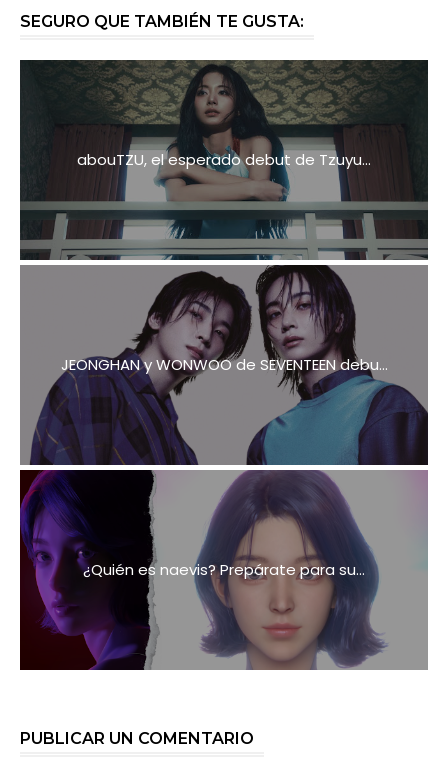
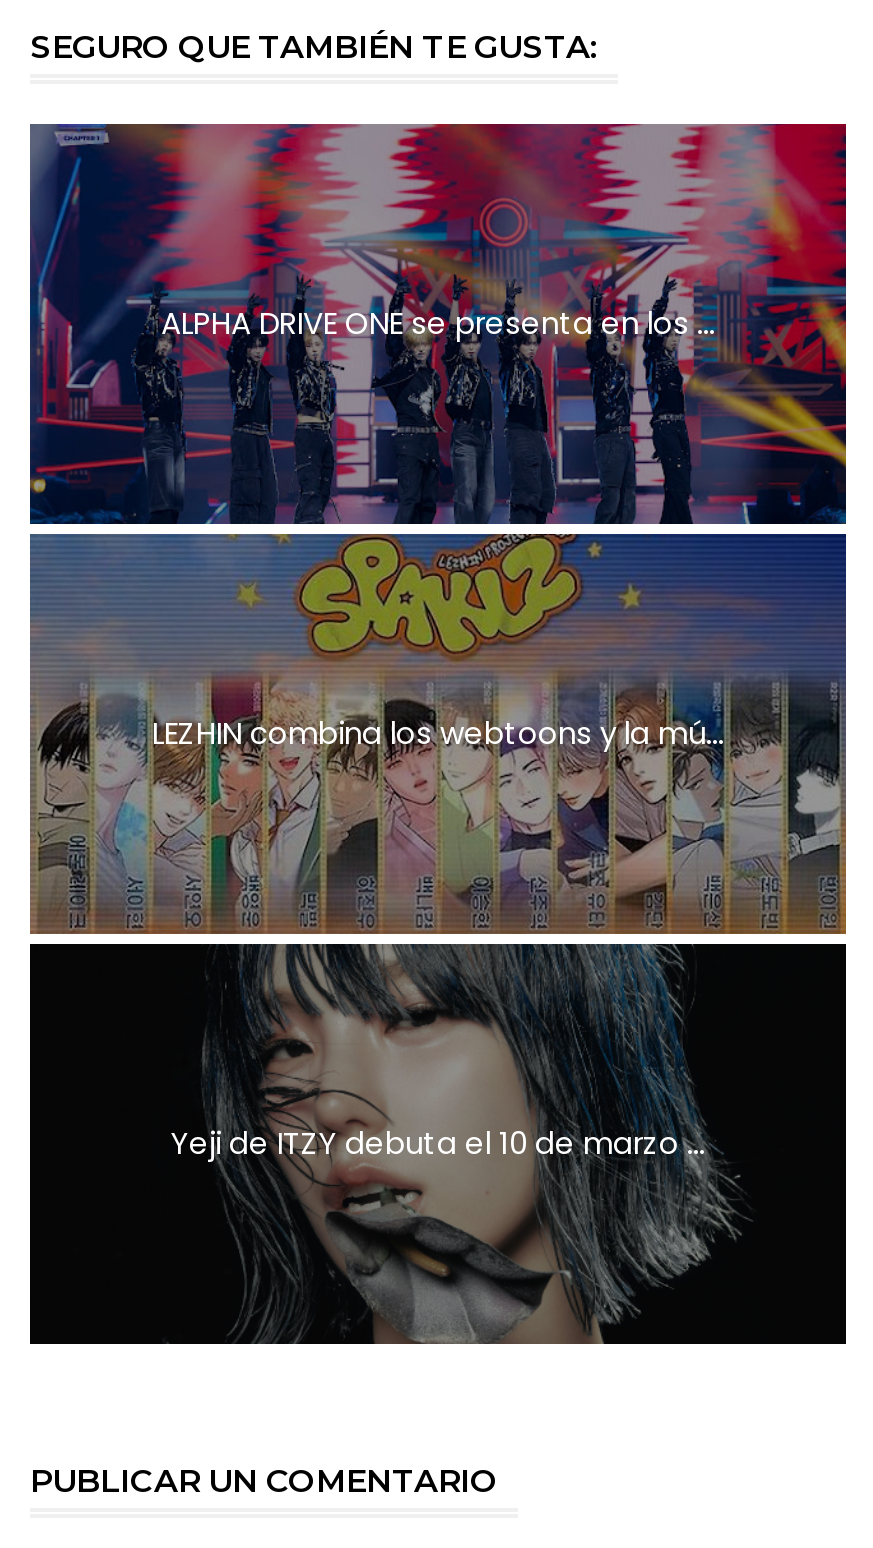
- [image]
- abouTZU, el esperado debut de Tzuyu...
+ [image]
+ ALPHA DRIVE ONE se presenta en los ...

- JEONGHAN y WONWOO de SEVENTEEN debu...
+ LEZHIN combina los webtoons y la mú...

- ¿Quién es naevis? Prepárate para su...
+ Yeji de ITZY debuta el 10 de marzo ...
